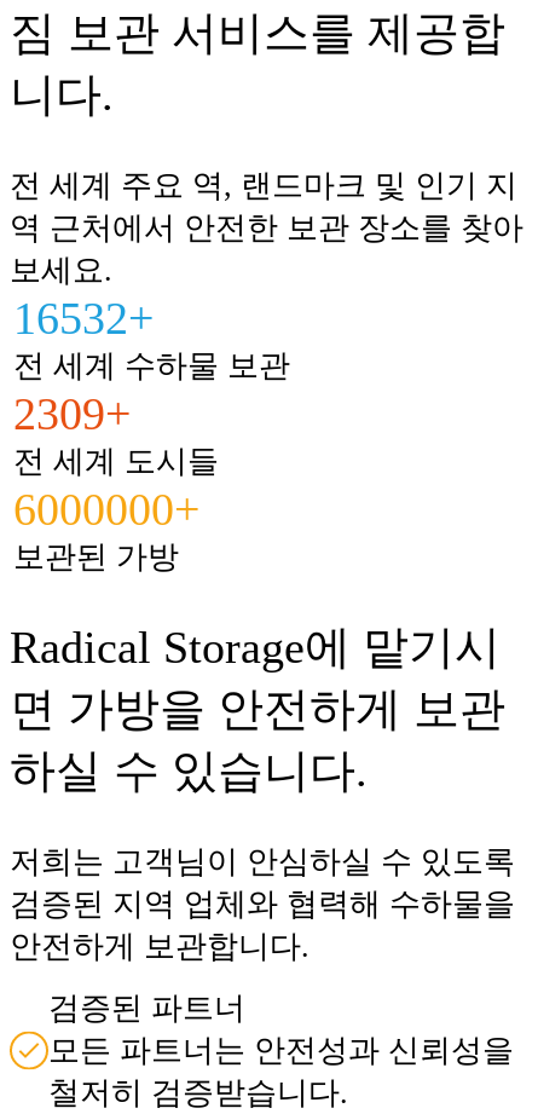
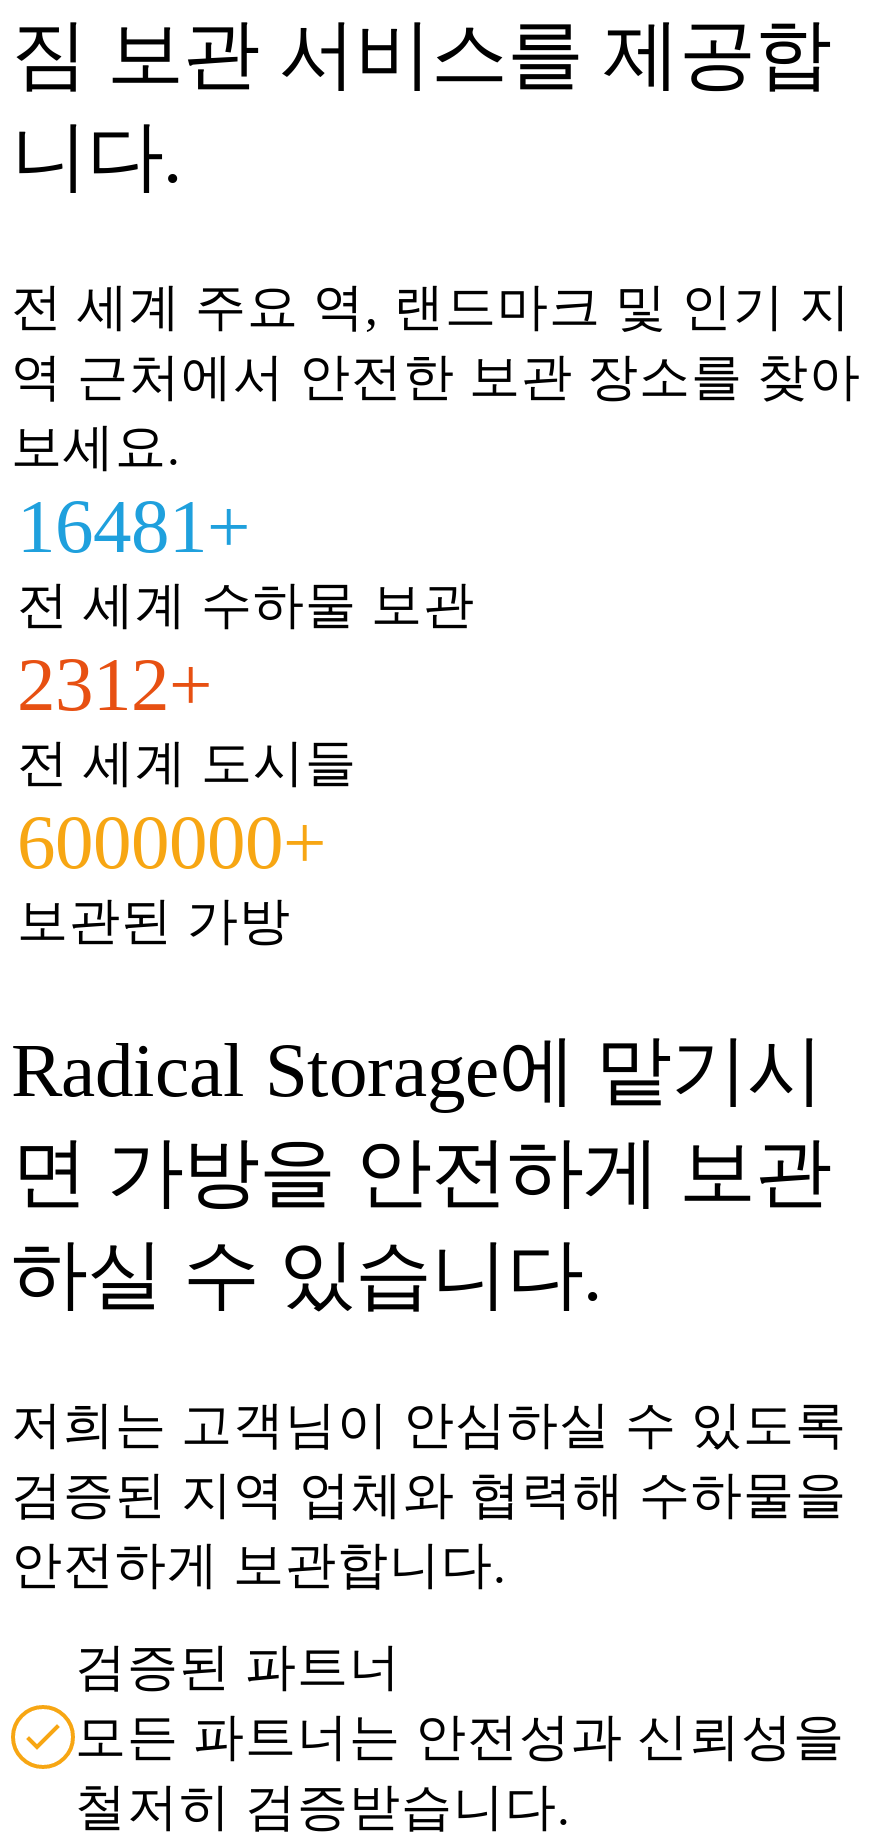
- 16532+
+ 16481+

- 2309+
+ 2312+
